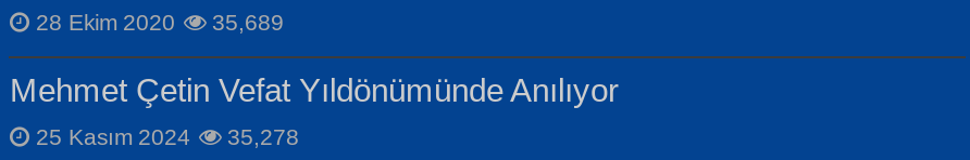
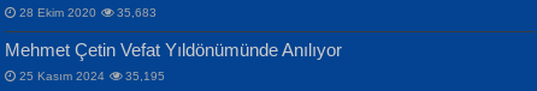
- 28 Ekim 2020 35,689
+ 28 Ekim 2020 35,683

- 25 Kasım 2024 35,278
+ 25 Kasım 2024 35,195
